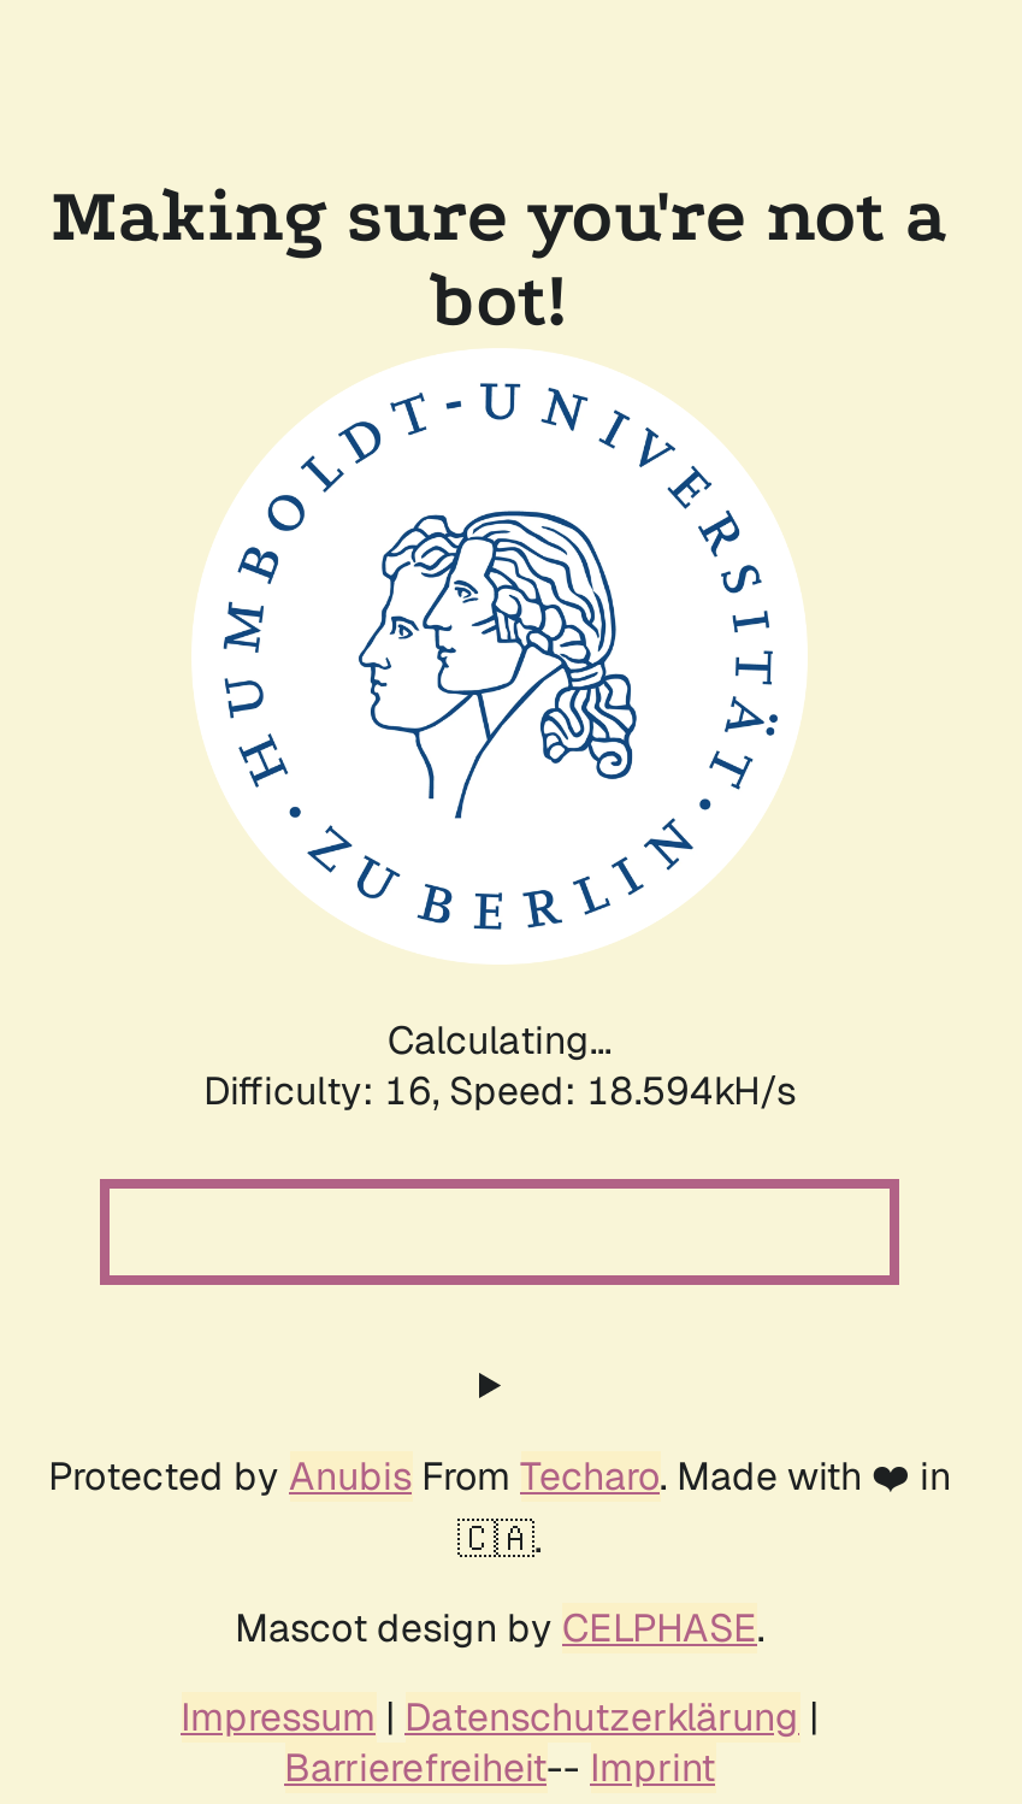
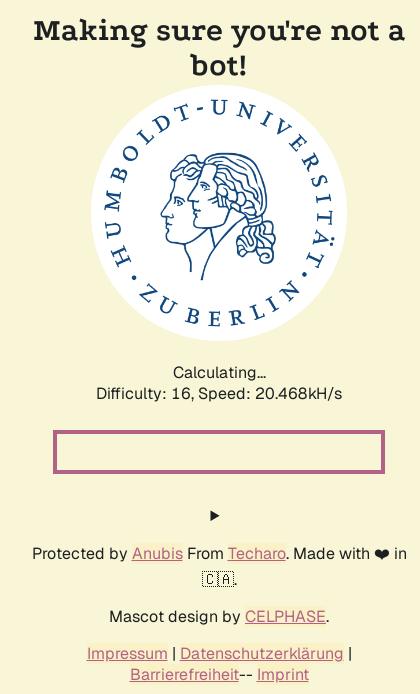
- Difficulty: 16, Speed: 18.594kH/s
+ Difficulty: 16, Speed: 20.468kH/s
